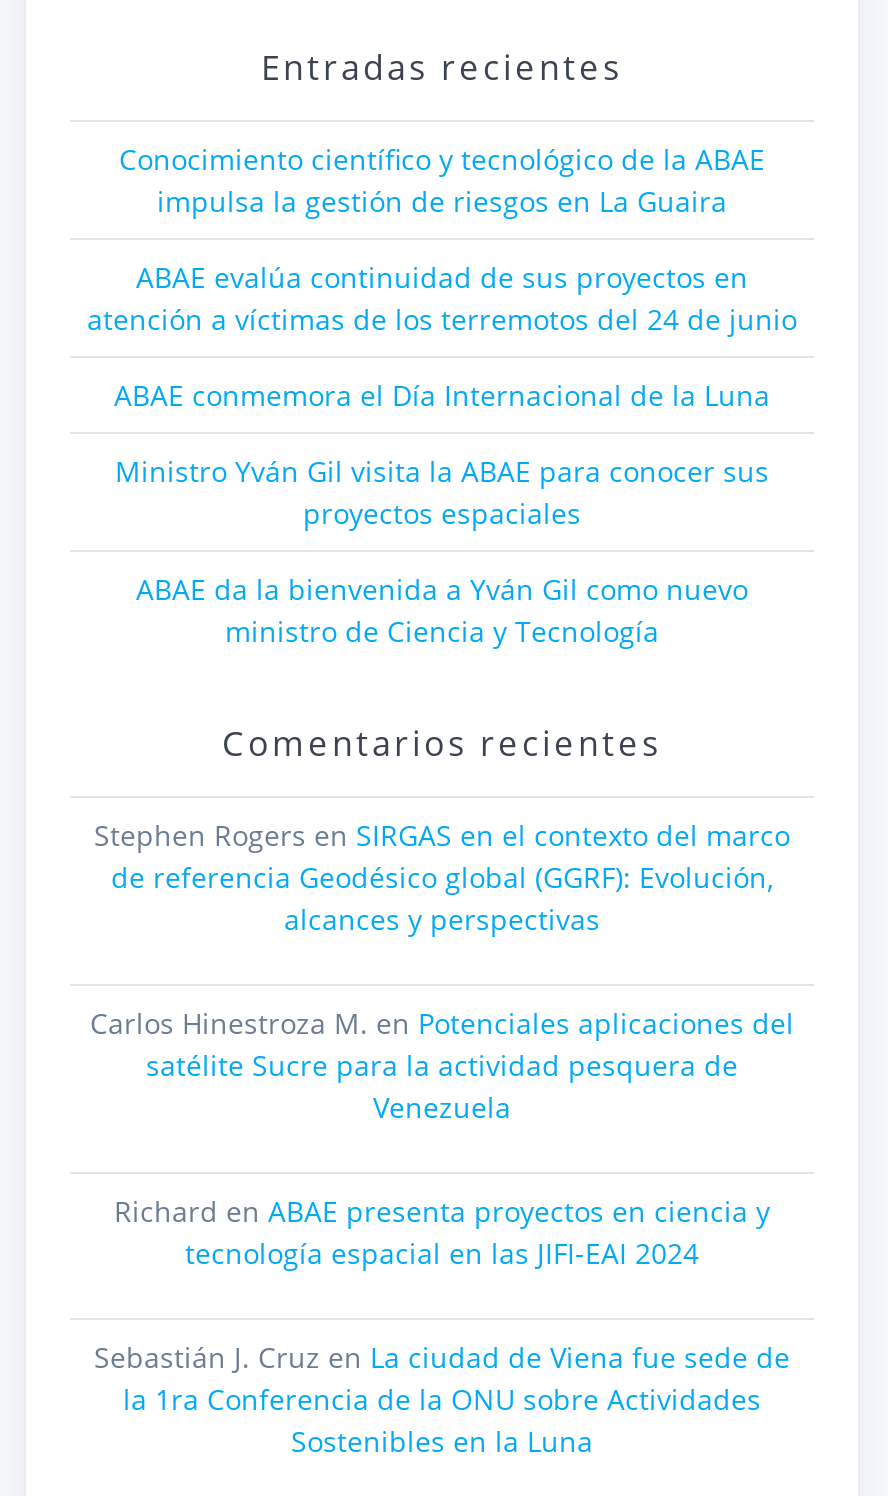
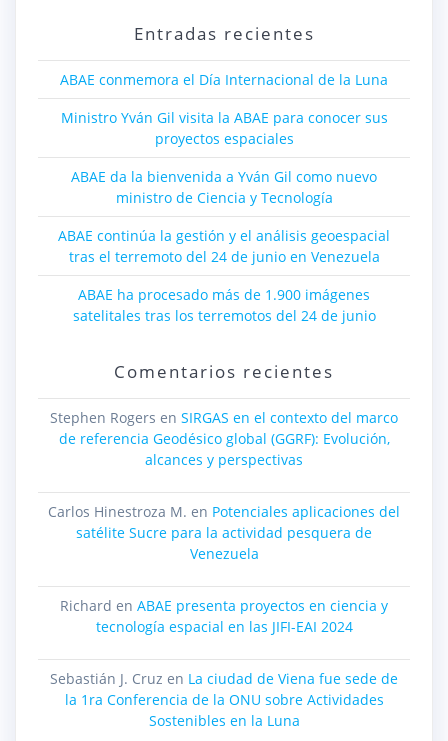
- Conocimiento científico y tecnológico de la ABAE
- impulsa la gestión de riesgos en La Guaira
- ABAE evalúa continuidad de sus proyectos en
- atención a víctimas de los terremotos del 24 de junio

moved up: ABAE conmemora el Día Internacional de la Luna | Ministro Yván Gil visita la ABAE para conocer sus | proyectos espaciales | ABAE da la bienvenida a Yván Gil como nuevo | ministro de Ciencia y Tecnología

+ ABAE continúa la gestión y el análisis geoespacial
+ tras el terremoto del 24 de junio en Venezuela
+ ABAE ha procesado más de 1.900 imágenes
+ satelitales tras los terremotos del 24 de junio
